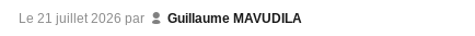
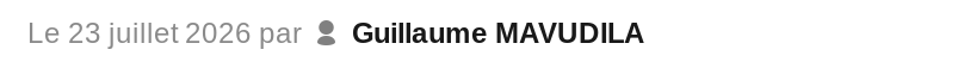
- Le 21 juillet 2026 par
+ Le 23 juillet 2026 par
